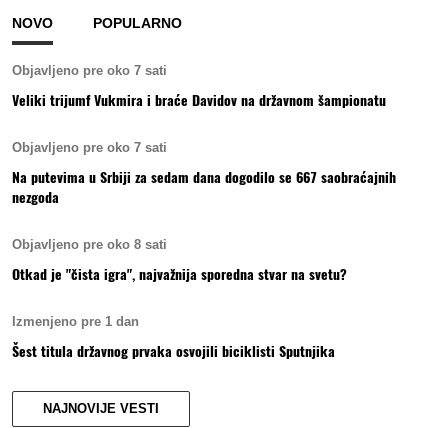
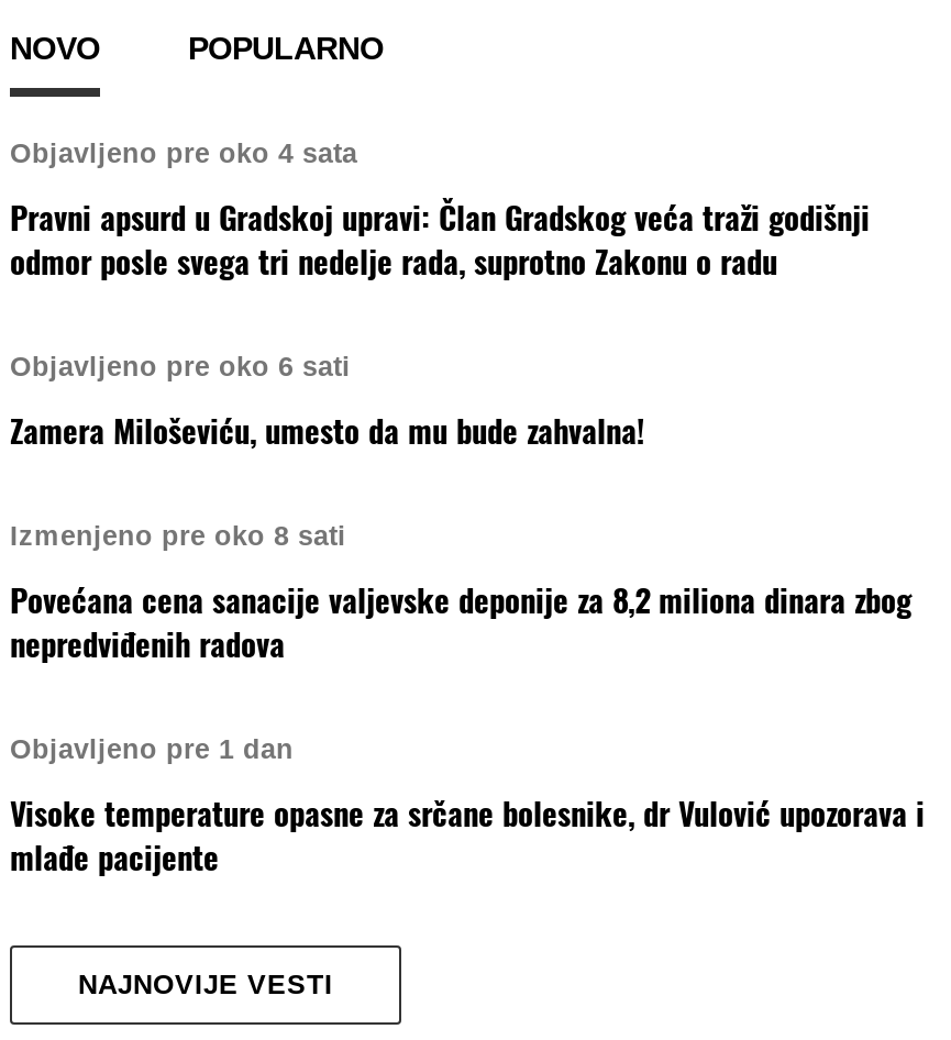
- Objavljeno pre oko 7 sati
+ Objavljeno pre oko 4 sata

- Veliki trijumf Vukmira i braće Davidov na državnom šampionatu
+ Pravni apsurd u Gradskoj upravi: Član Gradskog veća traži godišnji
+ odmor posle svega tri nedelje rada, suprotno Zakonu o radu

- Objavljeno pre oko 7 sati
+ Objavljeno pre oko 6 sati

- Na putevima u Srbiji za sedam dana dogodilo se 667 saobraćajnih
- nezgoda
+ Zamera Miloševiću, umesto da mu bude zahvalna!

- Objavljeno pre oko 8 sati
+ Izmenjeno pre oko 8 sati

- Otkad je "čista igra", najvažnija sporedna stvar na svetu?
+ Povećana cena sanacije valjevske deponije za 8,2 miliona dinara zbog
+ nepredviđenih radova

- Izmenjeno pre 1 dan
+ Objavljeno pre 1 dan

- Šest titula državnog prvaka osvojili biciklisti Sputnjika
+ Visoke temperature opasne za srčane bolesnike, dr Vulović upozorava i
+ mlađe pacijente
